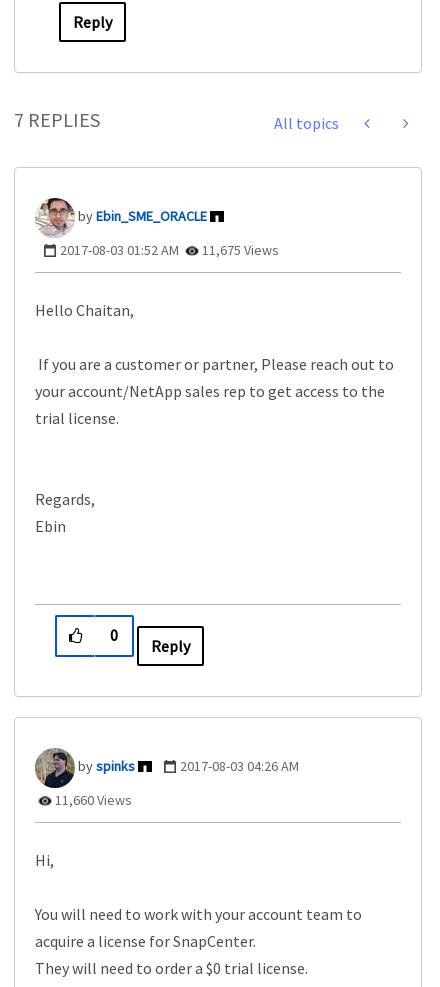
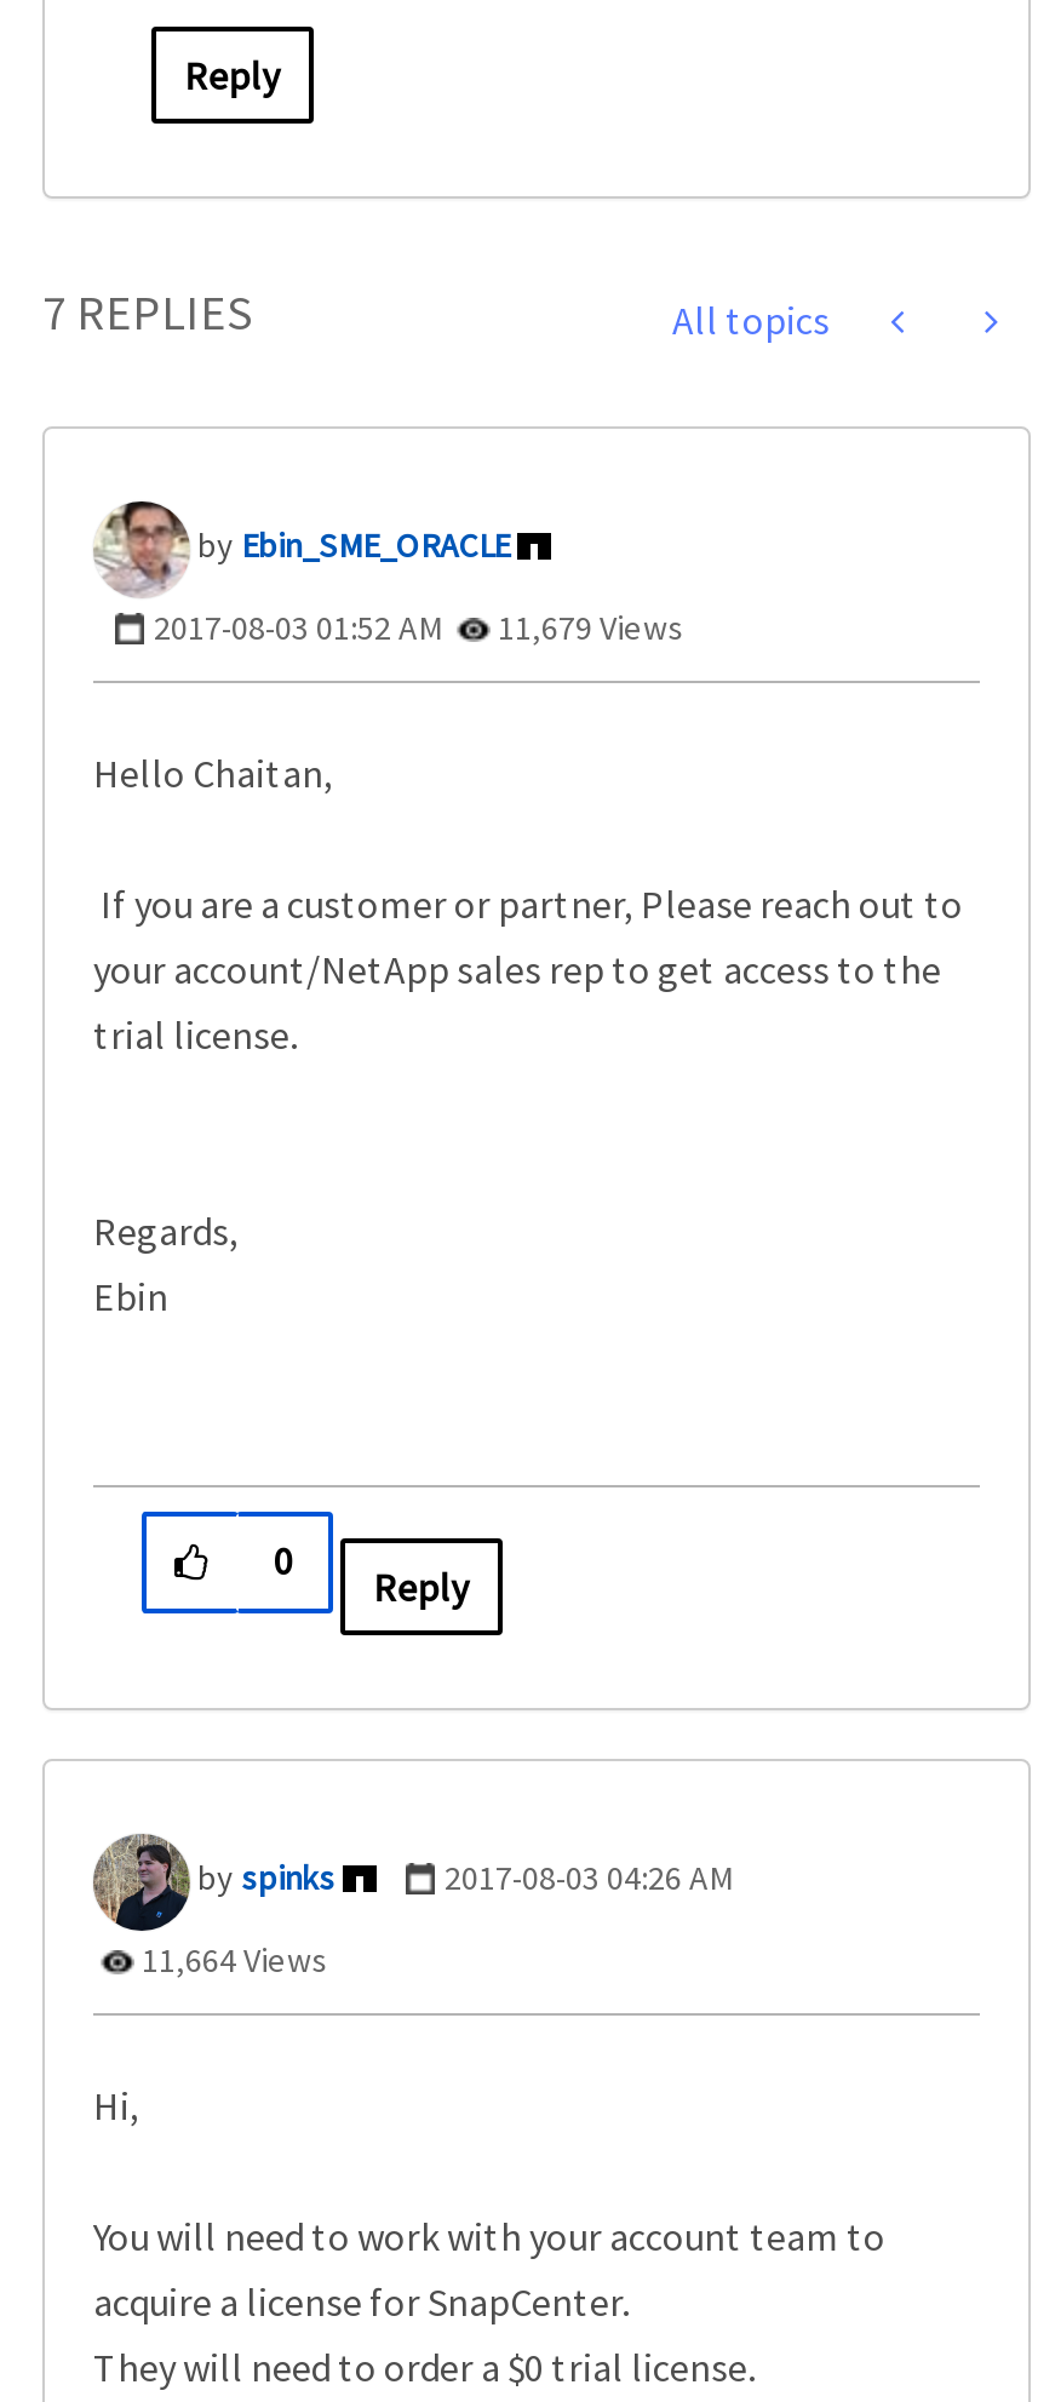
- 2017-08-03 01:52 AM 11,675 Views
+ 2017-08-03 01:52 AM 11,679 Views

- 11,660 Views
+ 11,664 Views
